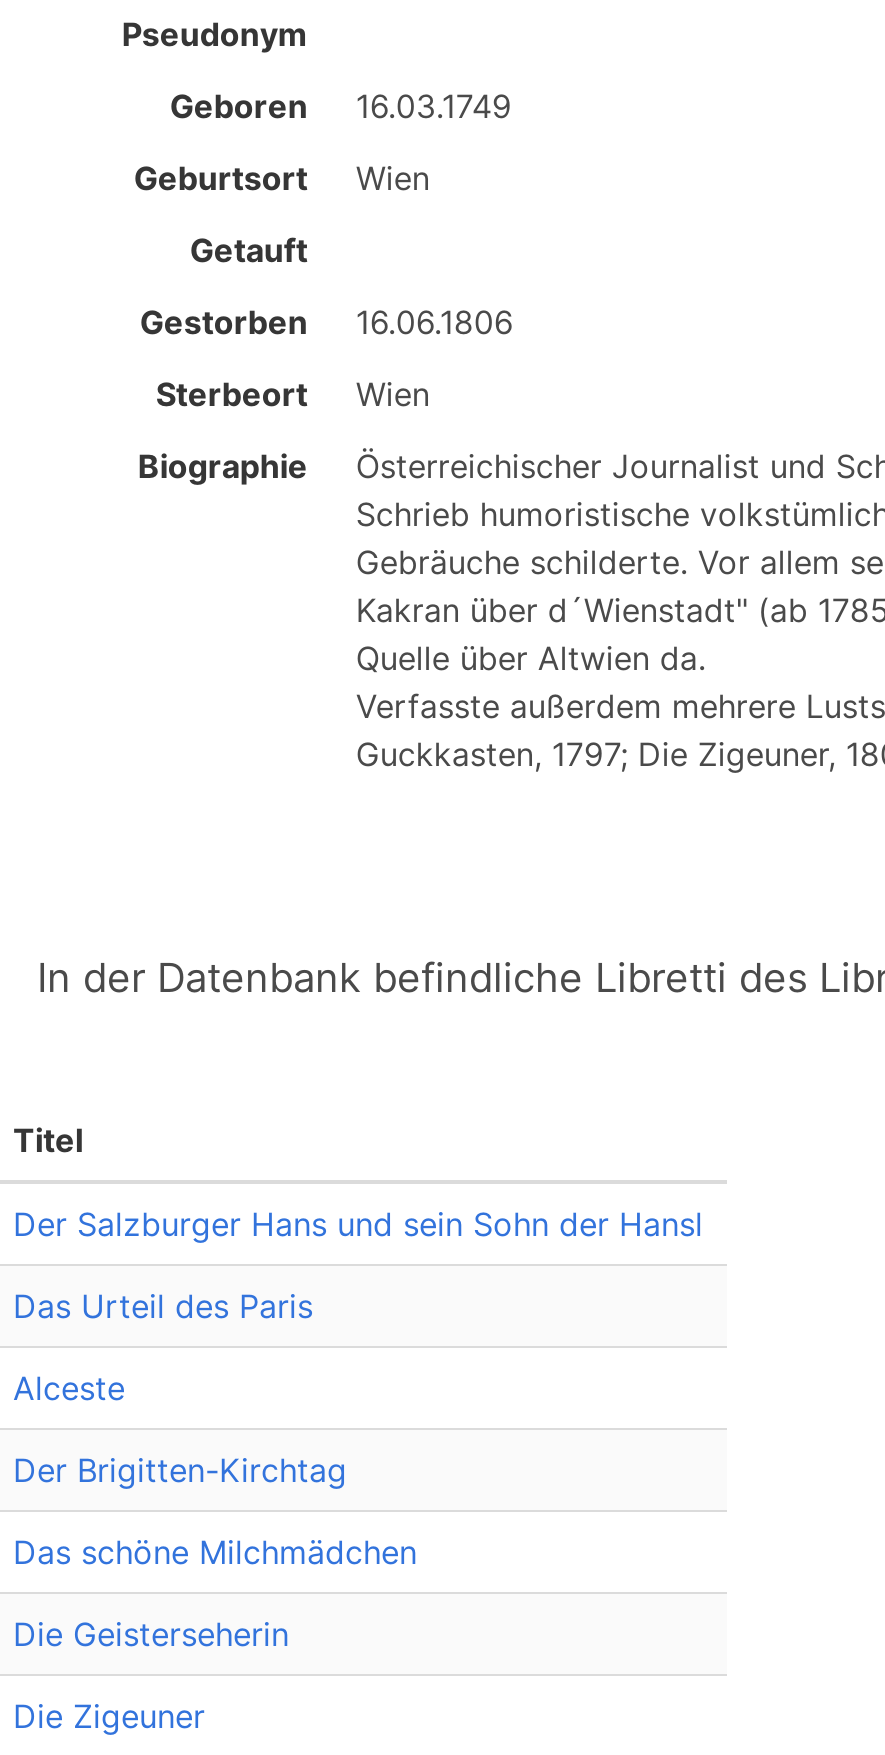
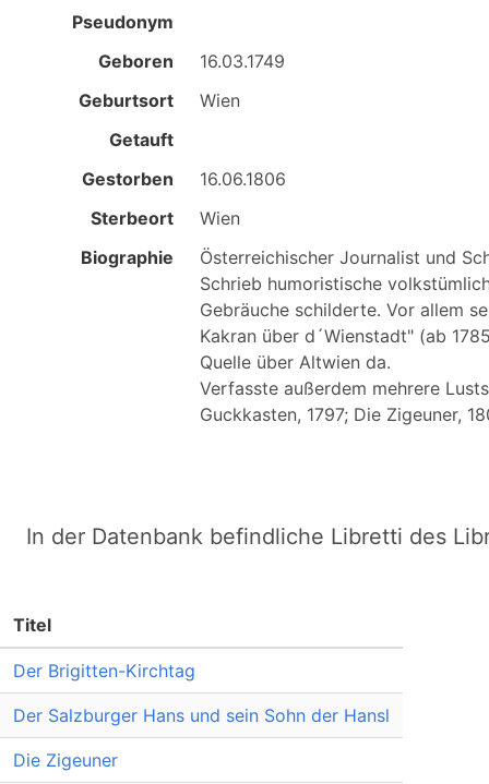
moved down: Der Salzburger Hans und sein Sohn der Hansl

- Das Urteil des Paris
- Alceste

- Das schöne Milchmädchen
- Die Geisterseherin
